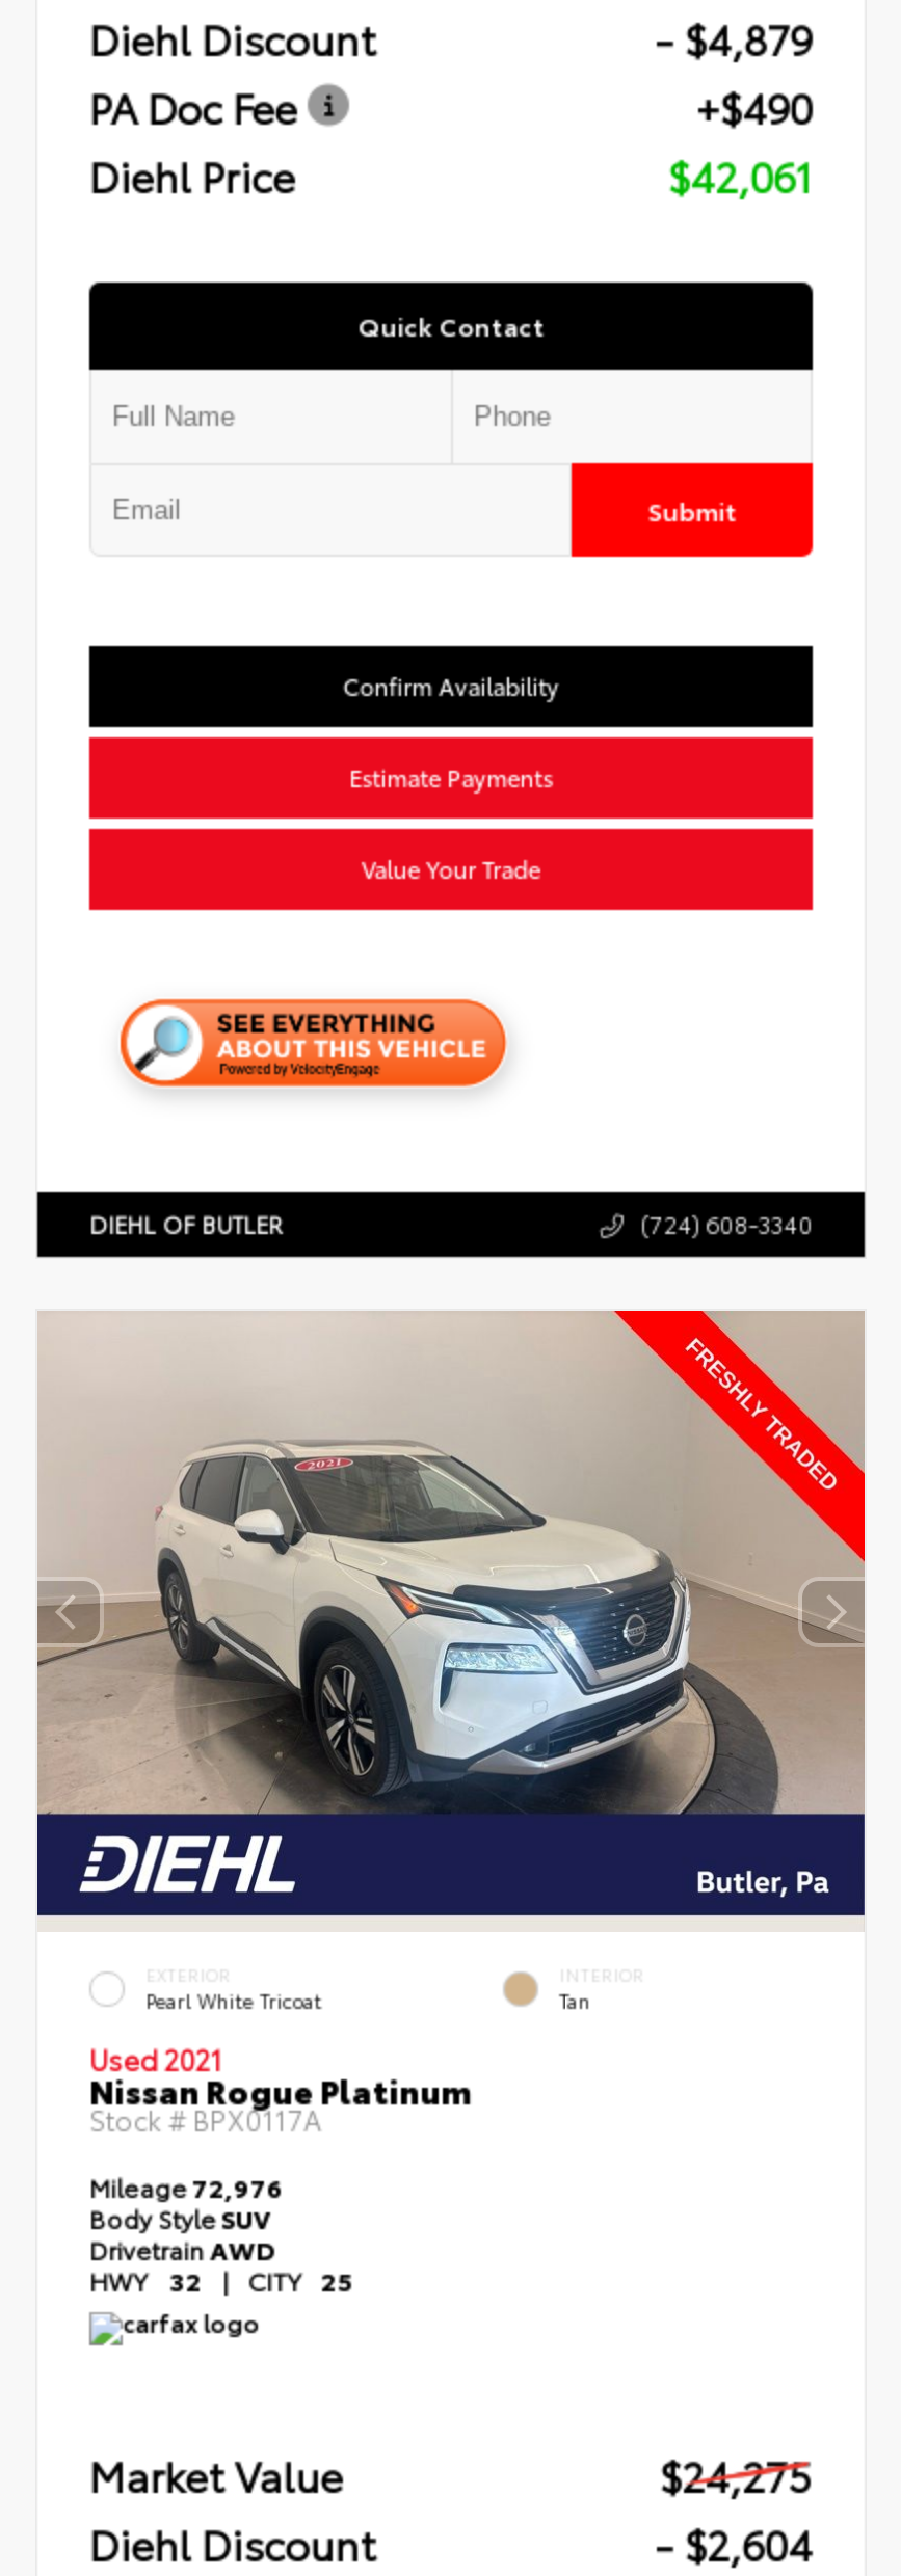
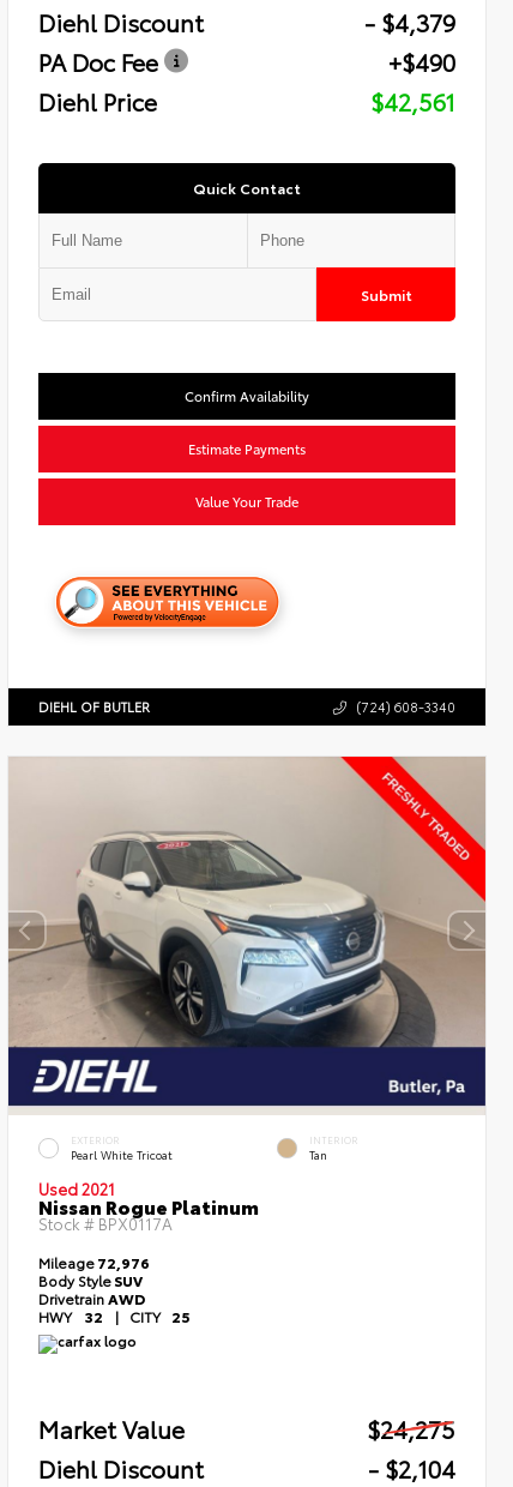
- - $4,879
+ - $4,379

- $42,061
+ $42,561

- - $2,604
+ - $2,104
